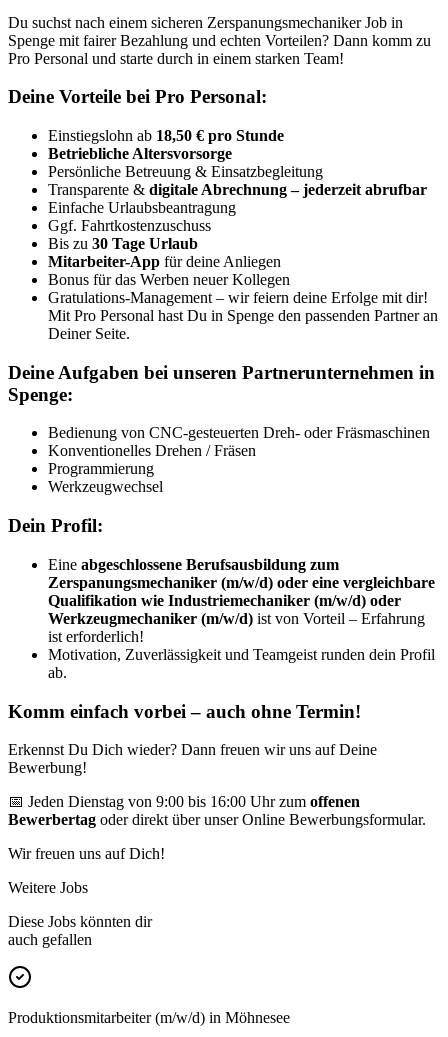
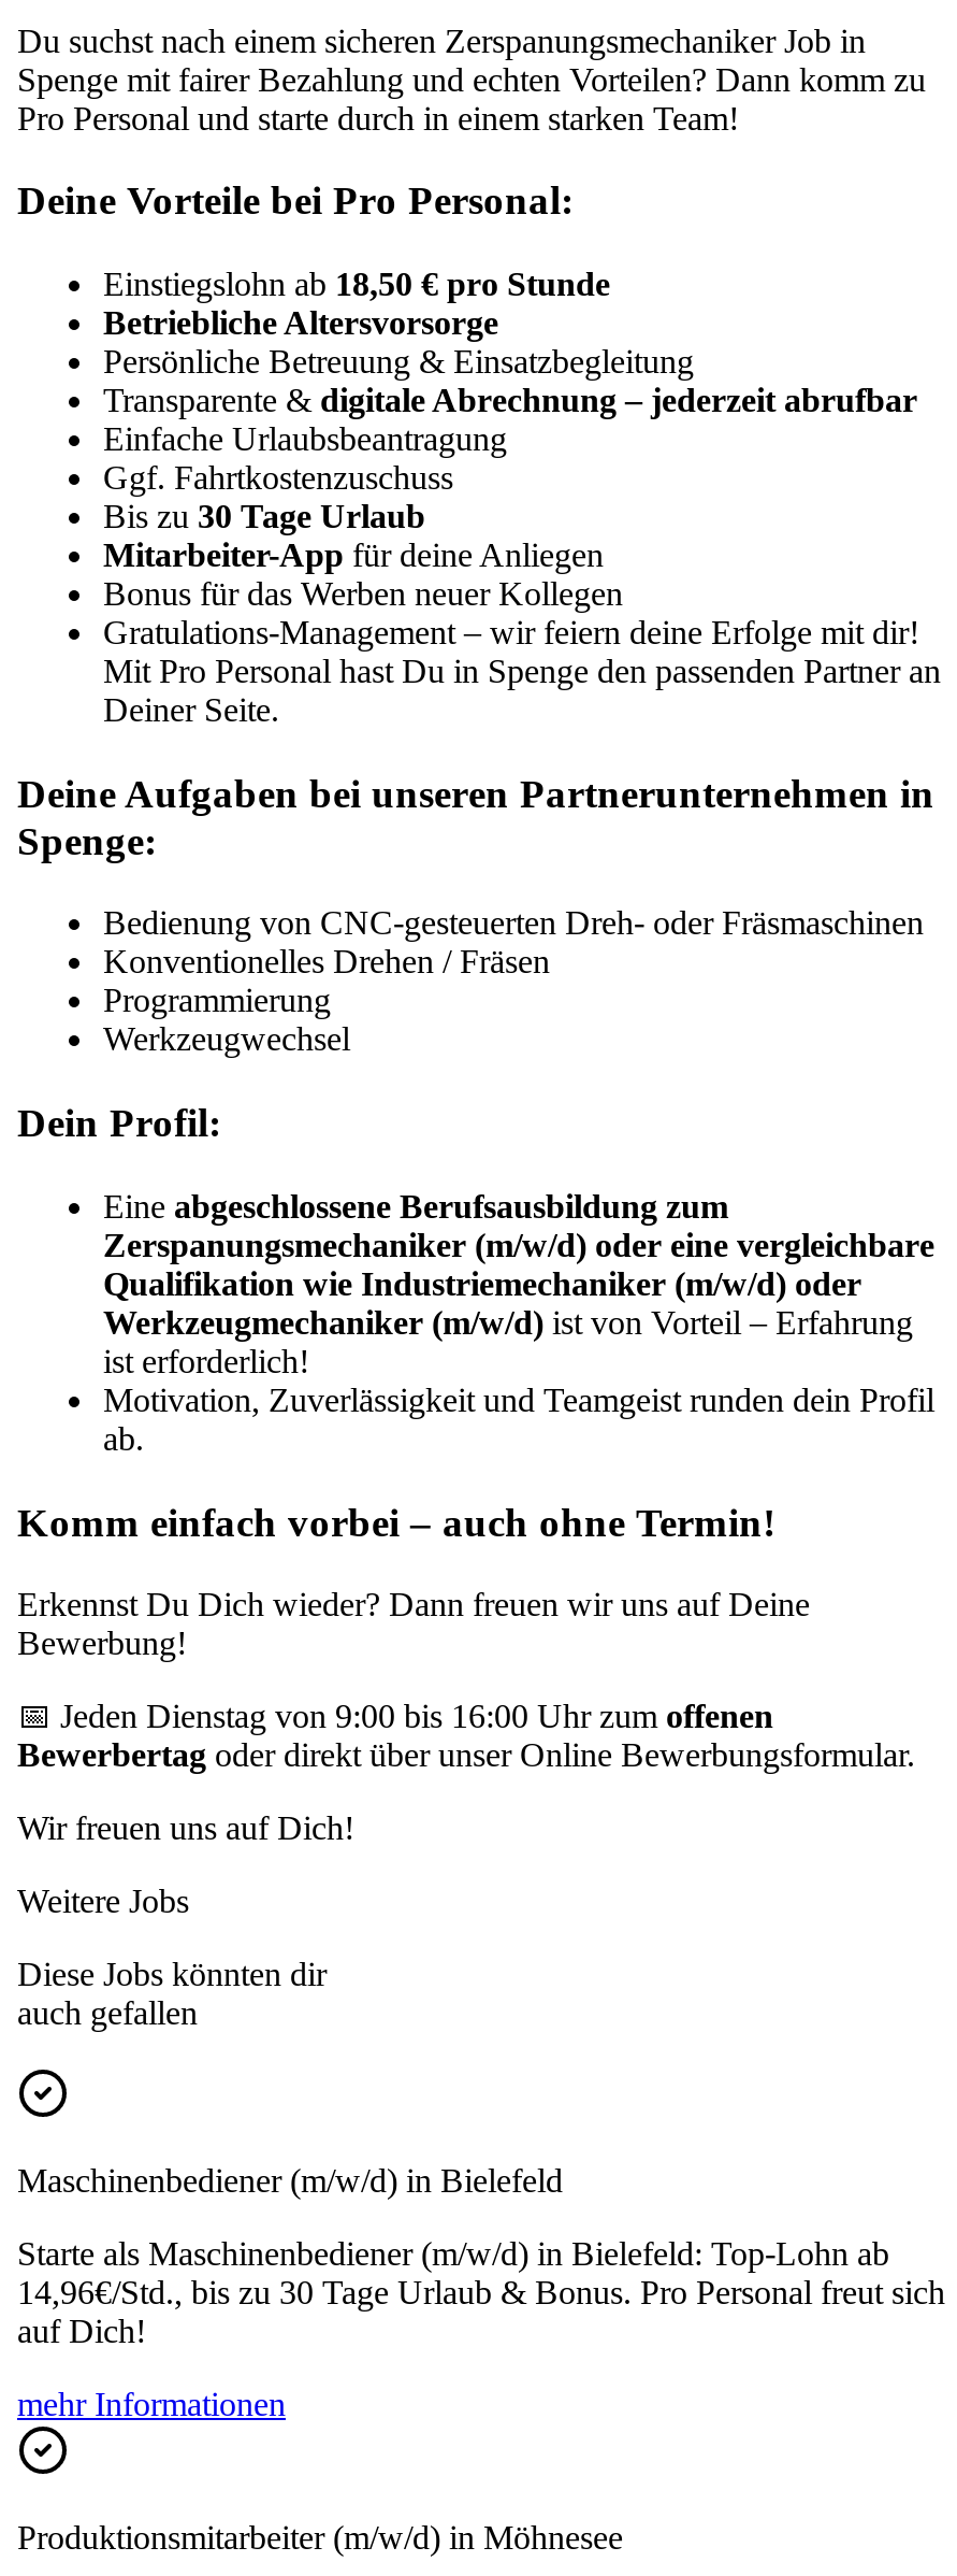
+ Maschinenbediener (m/w/d) in Bielefeld
+ Starte als Maschinenbediener (m/w/d) in Bielefeld: Top-Lohn ab
+ 14,96€/Std., bis zu 30 Tage Urlaub & Bonus. Pro Personal freut sich
+ auf Dich!
+ mehr Informationen
